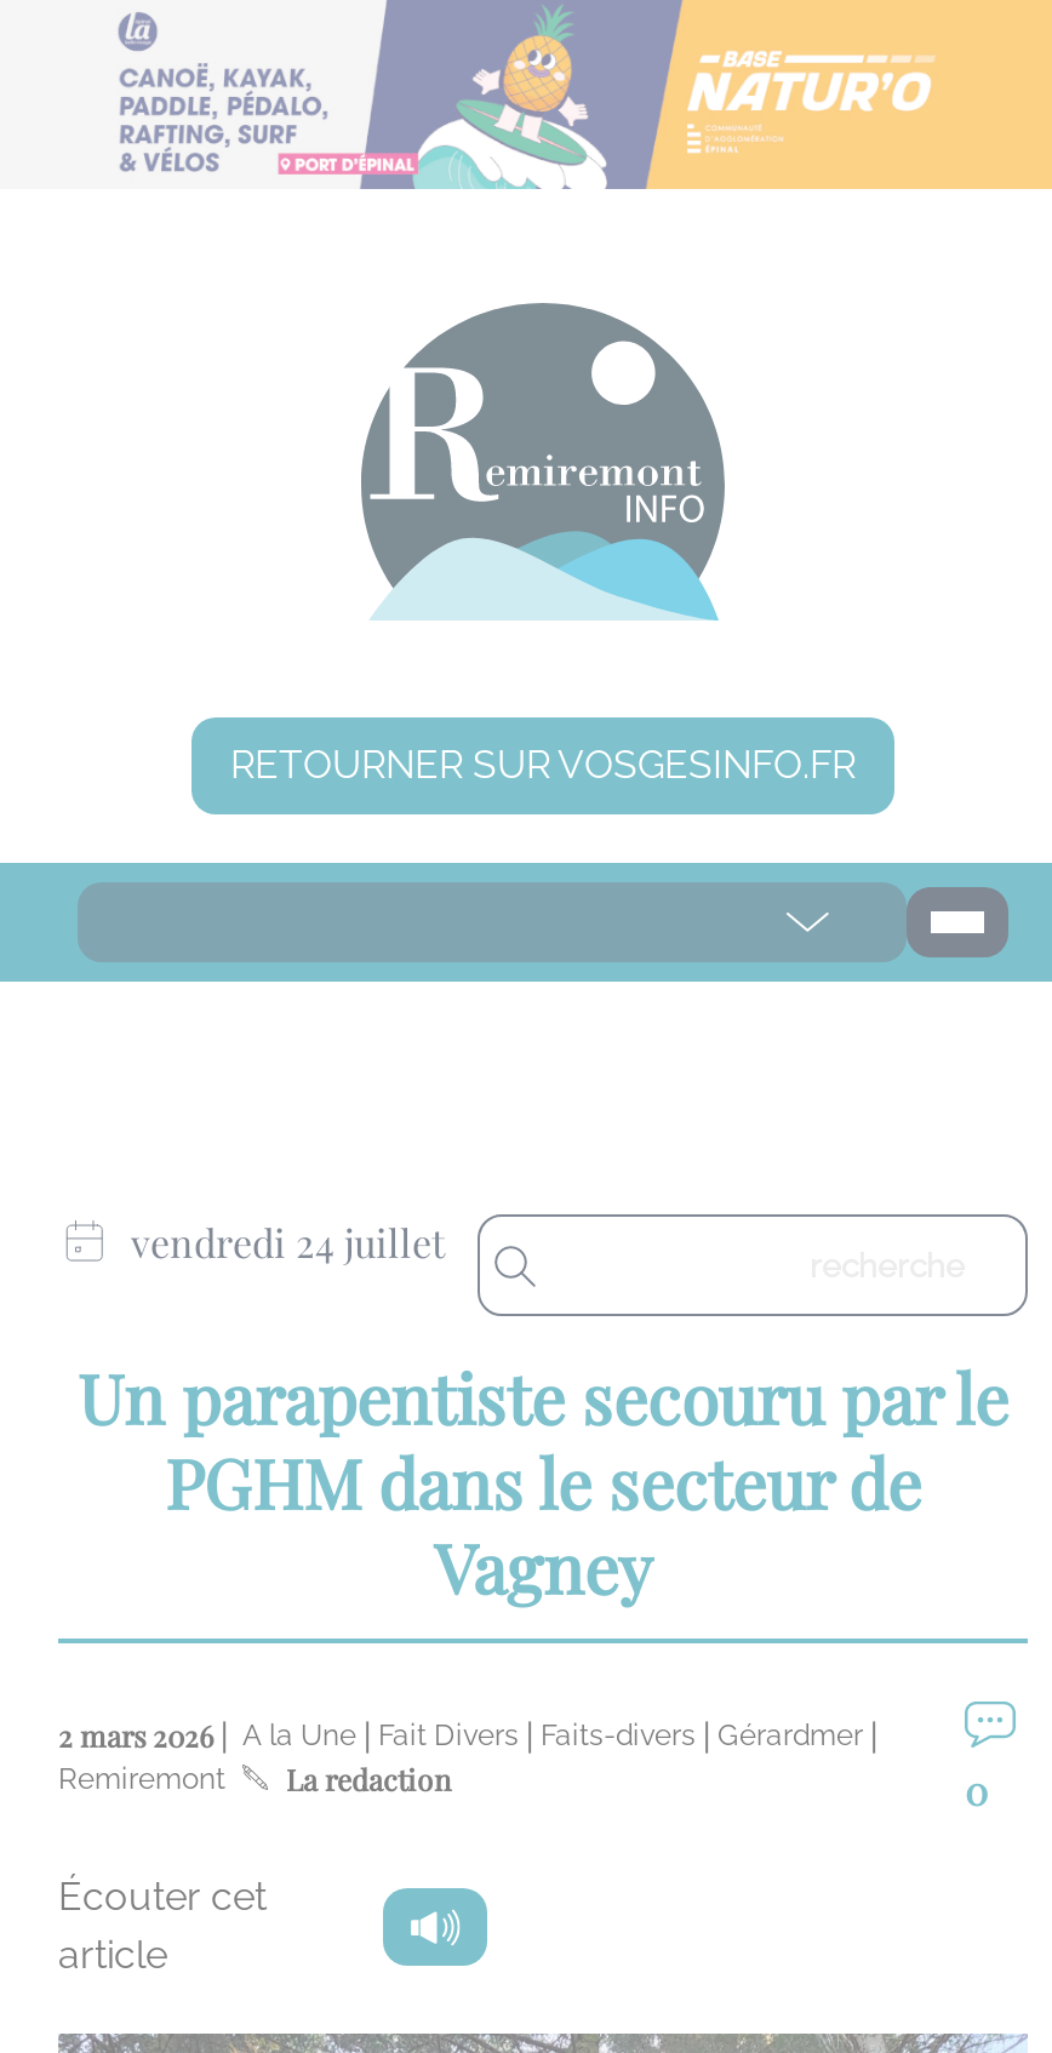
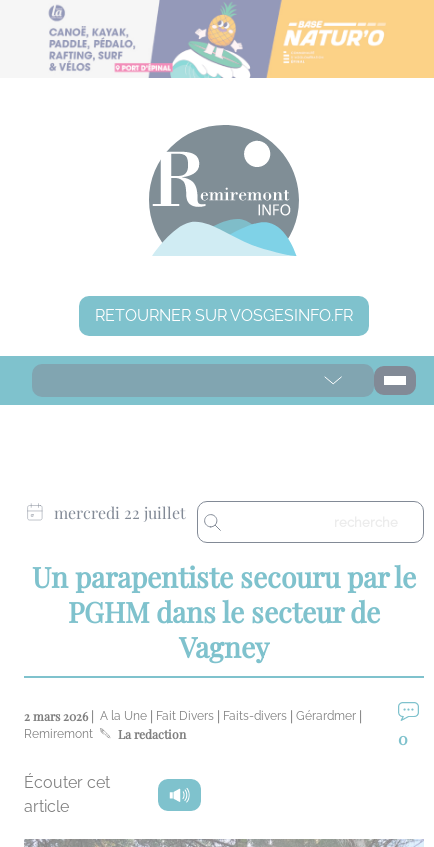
- vendredi 24 juillet
+ mercredi 22 juillet
